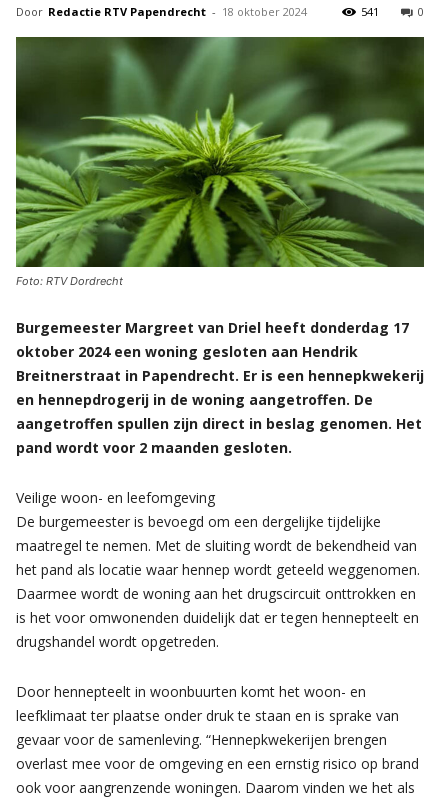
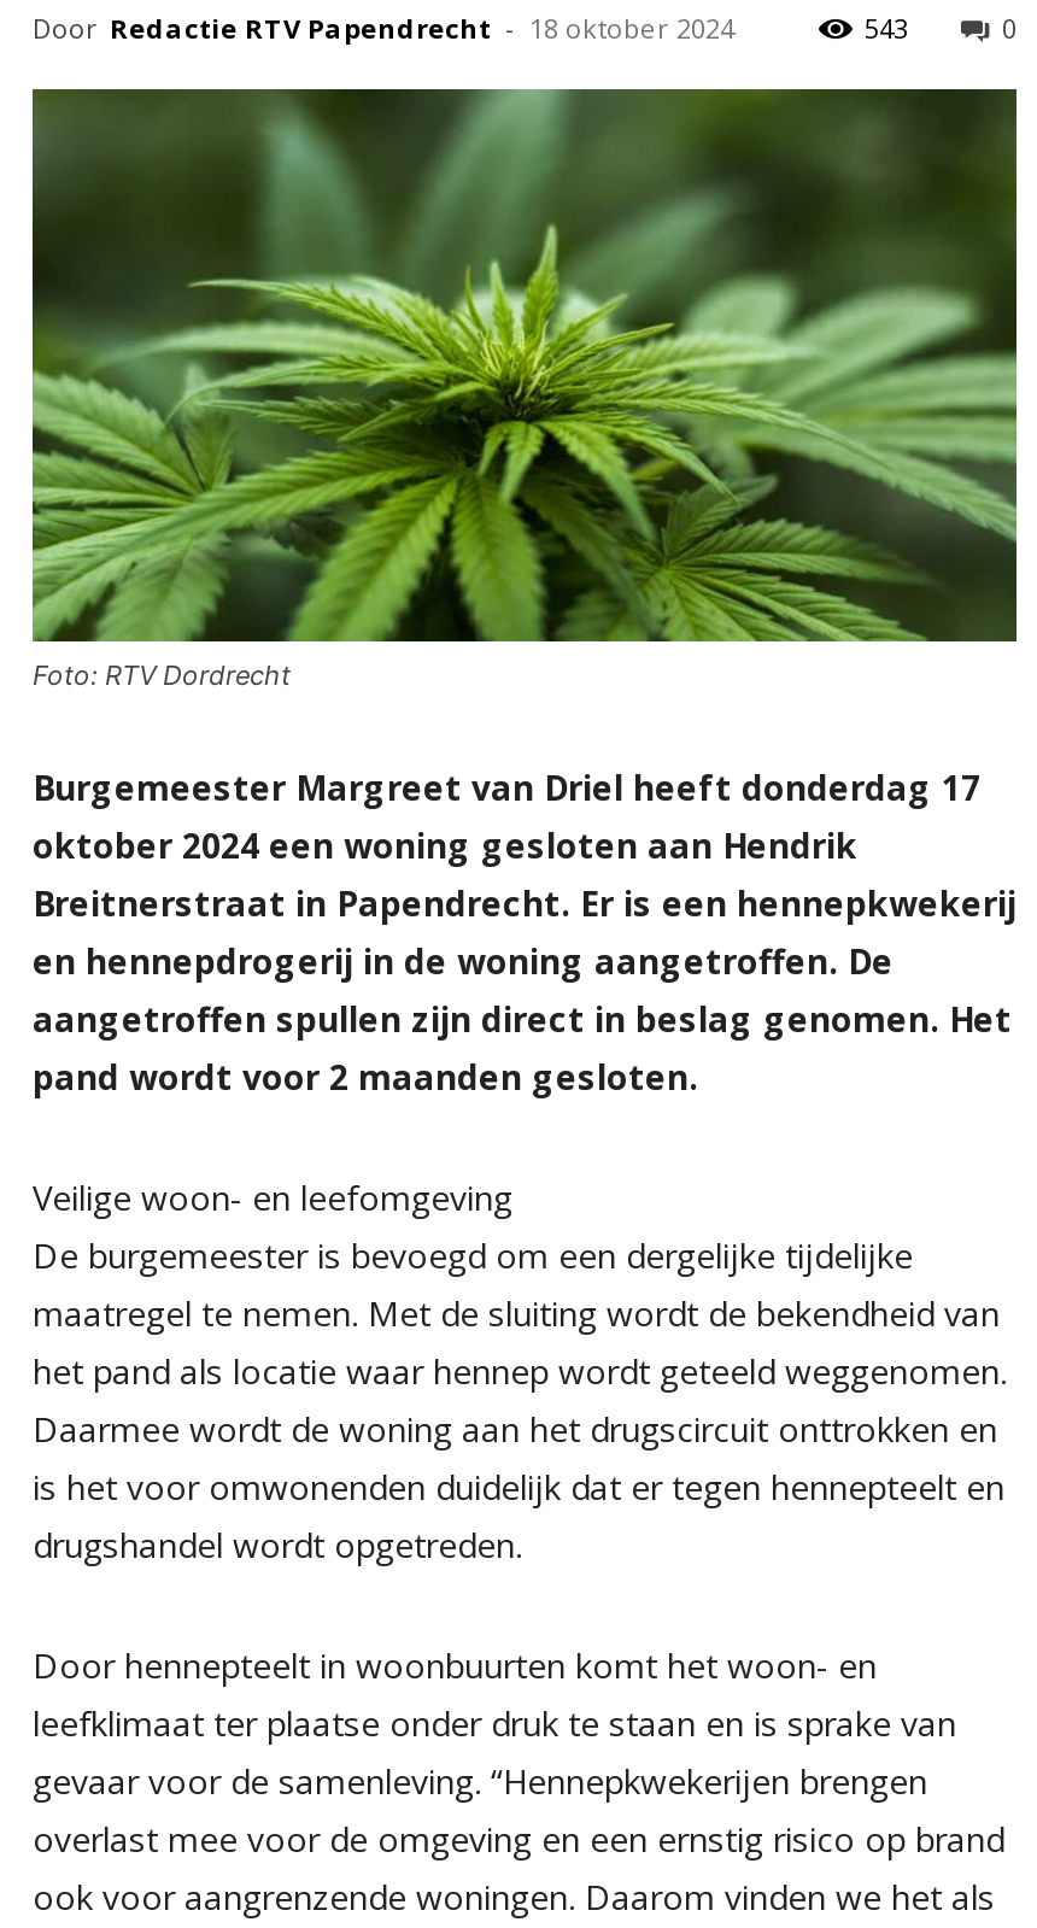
- 541
+ 543
